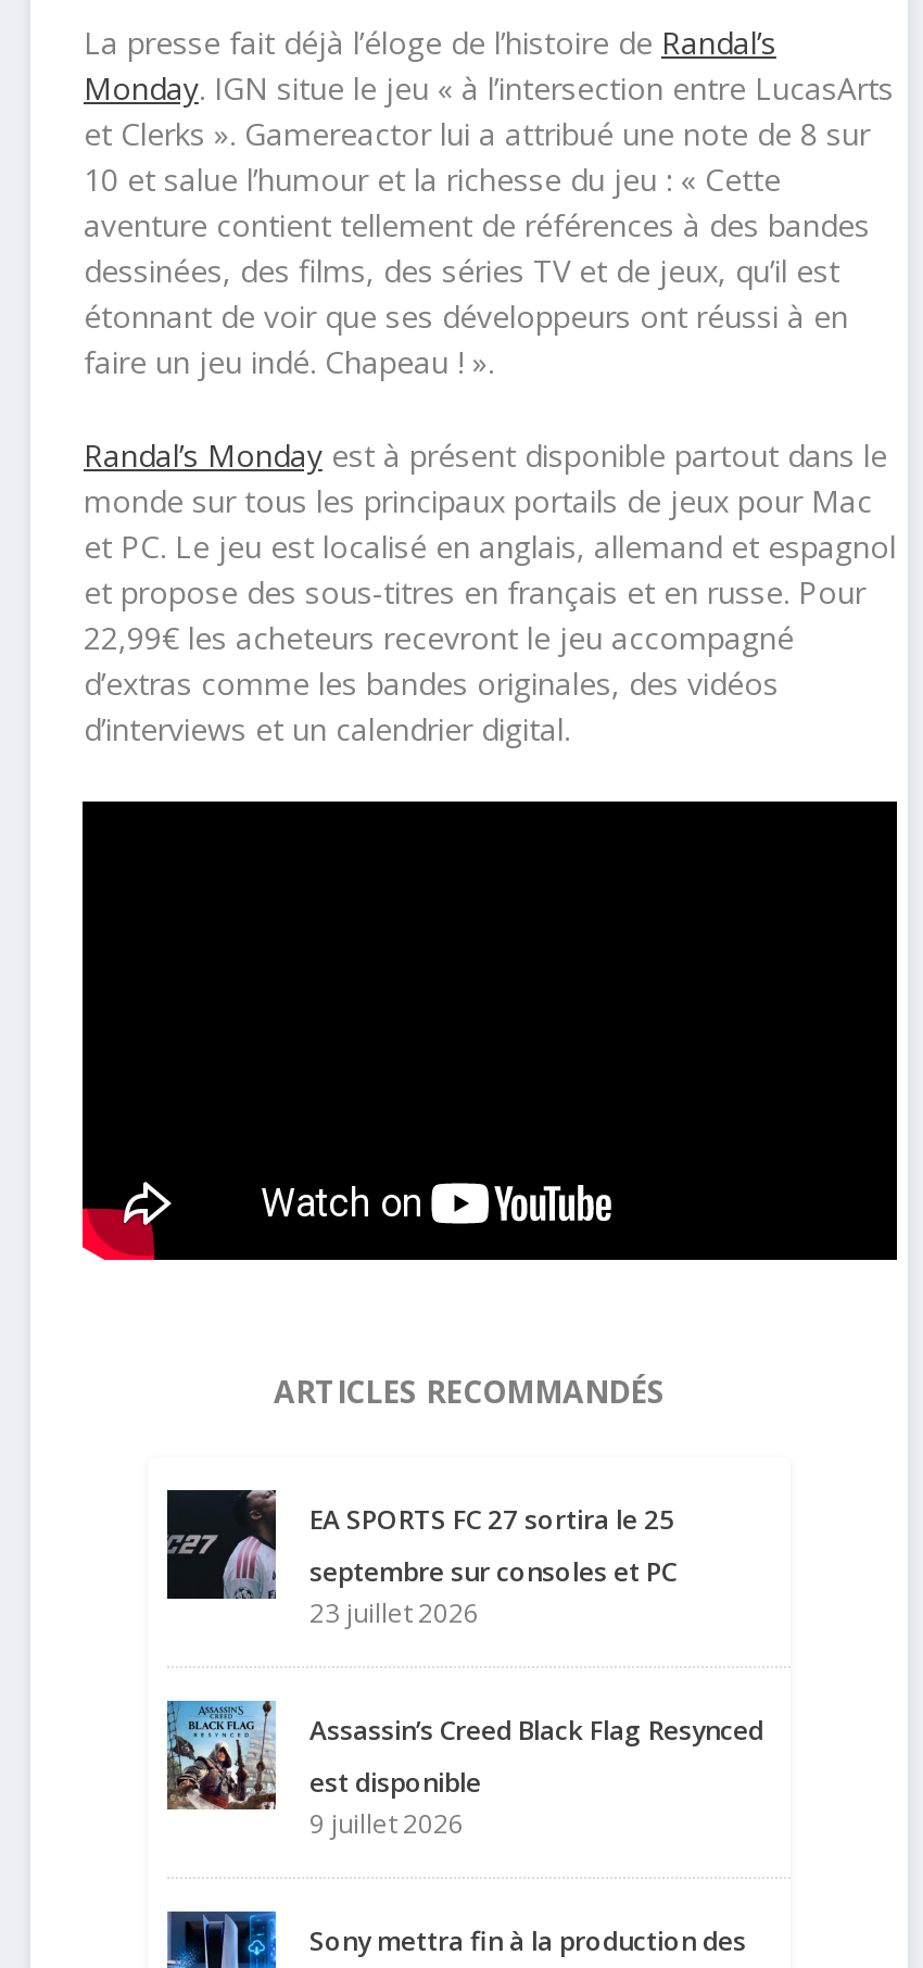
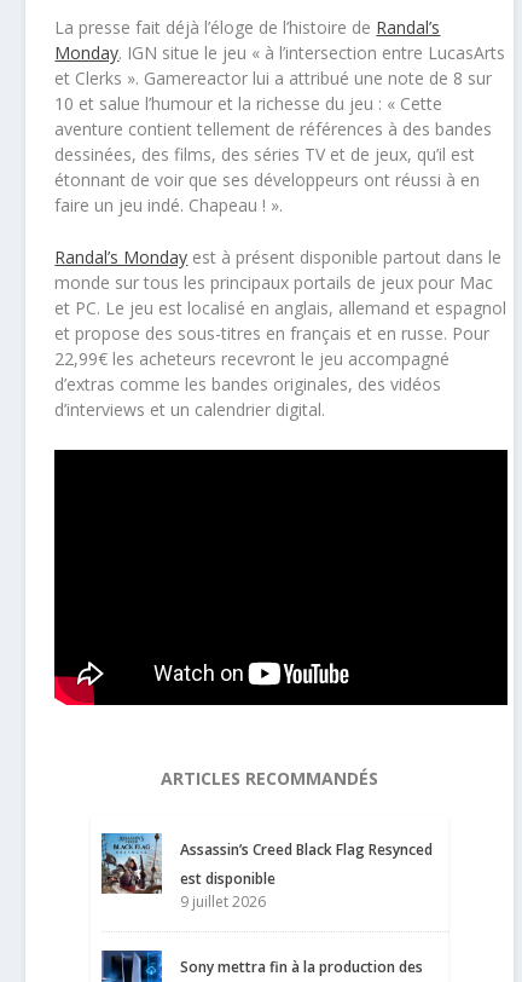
- [image]
- EA SPORTS FC 27 sortira le 25
- septembre sur consoles et PC
- 23 juillet 2026
